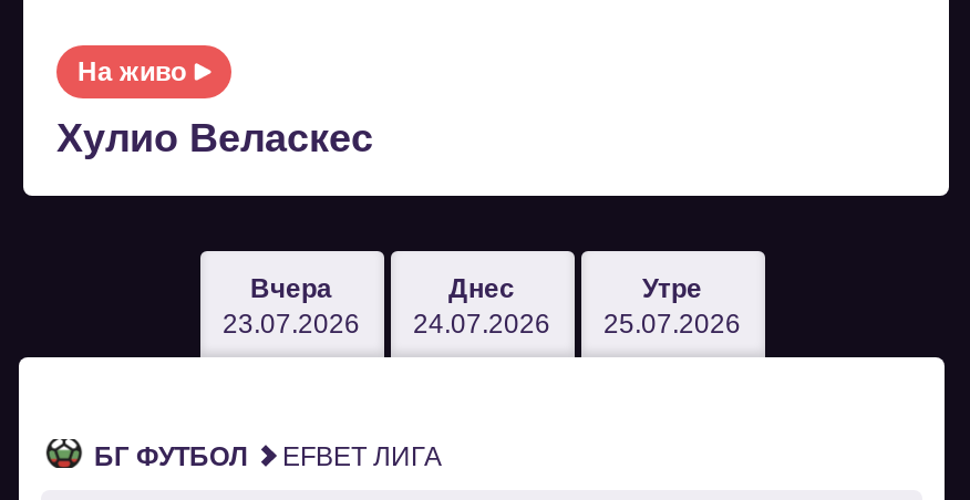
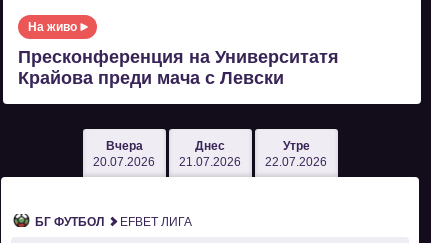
- Хулио Веласкес
+ Пресконференция на Университатя
+ Крайова преди мача с Левски

- 23.07.2026
+ 20.07.2026

- 24.07.2026
+ 21.07.2026

- 25.07.2026
+ 22.07.2026
